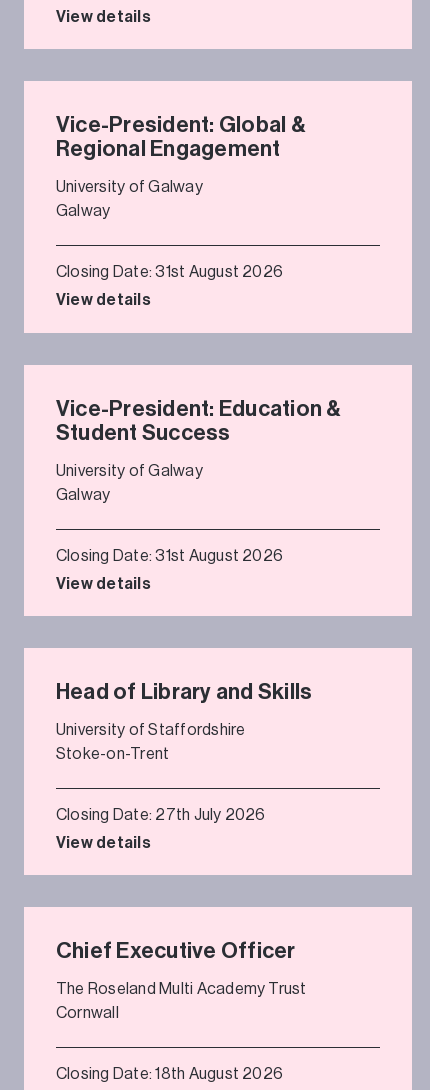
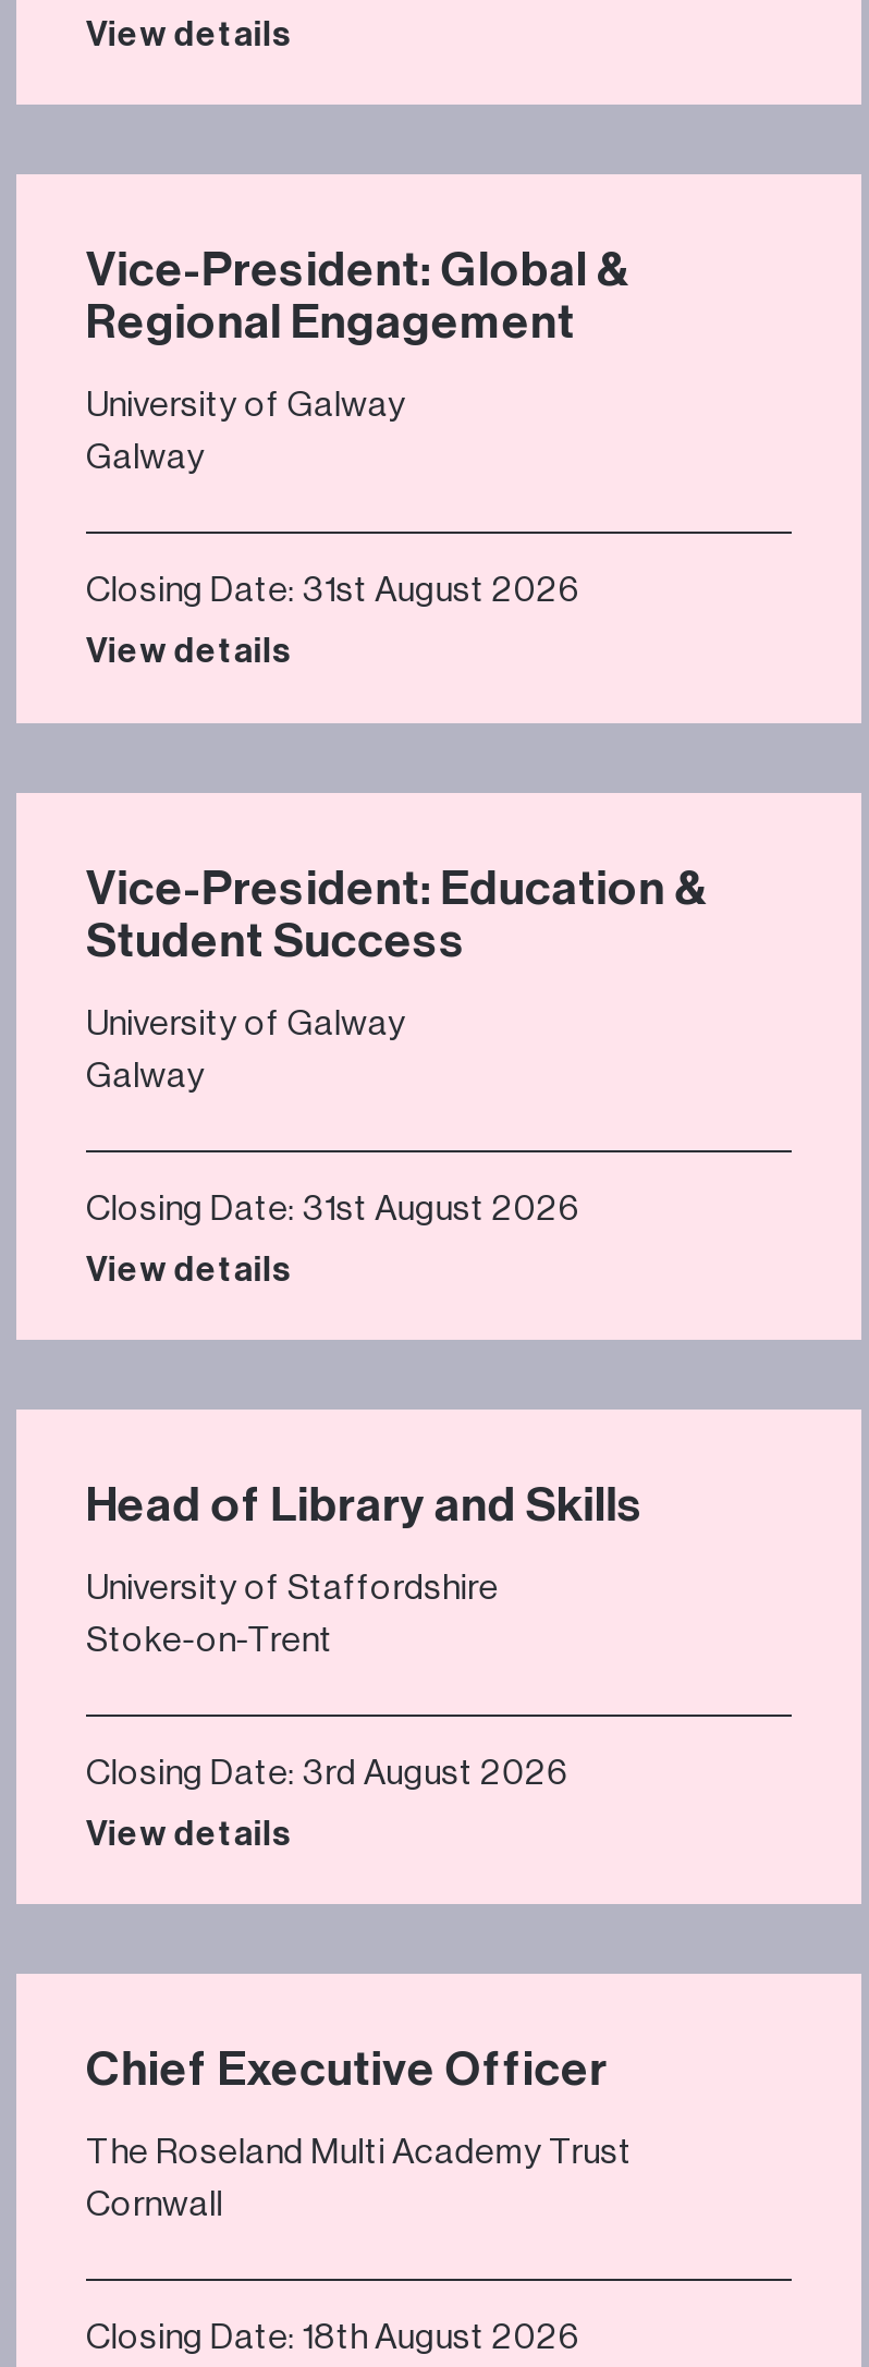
- Closing Date: 27th July 2026
+ Closing Date: 3rd August 2026
